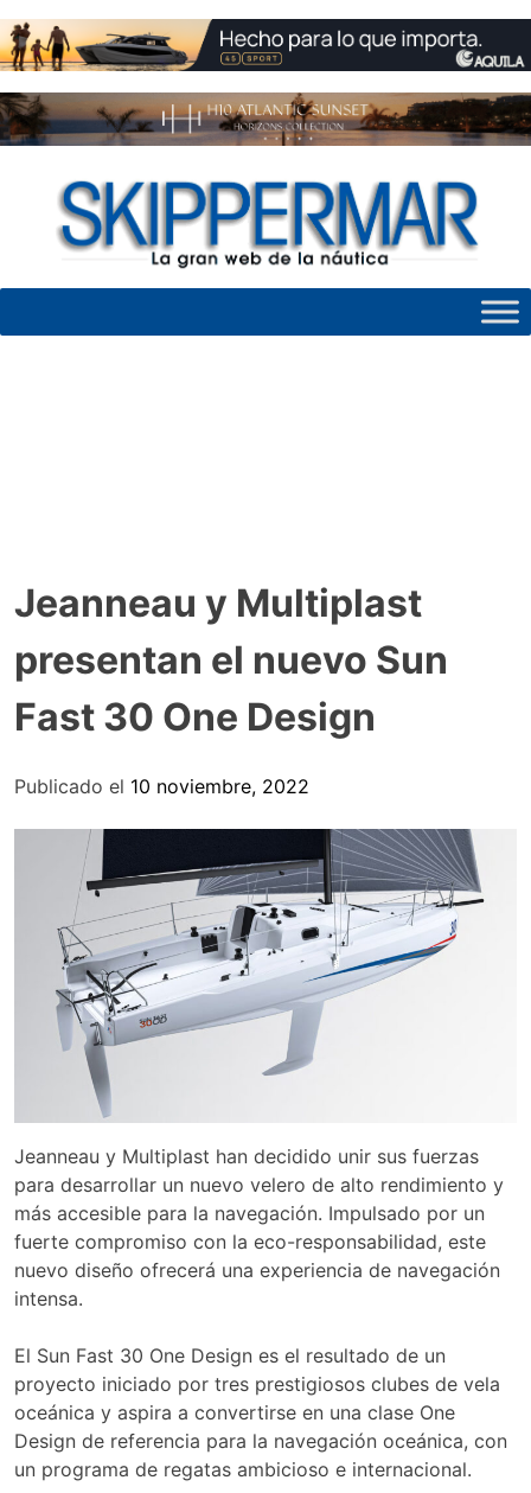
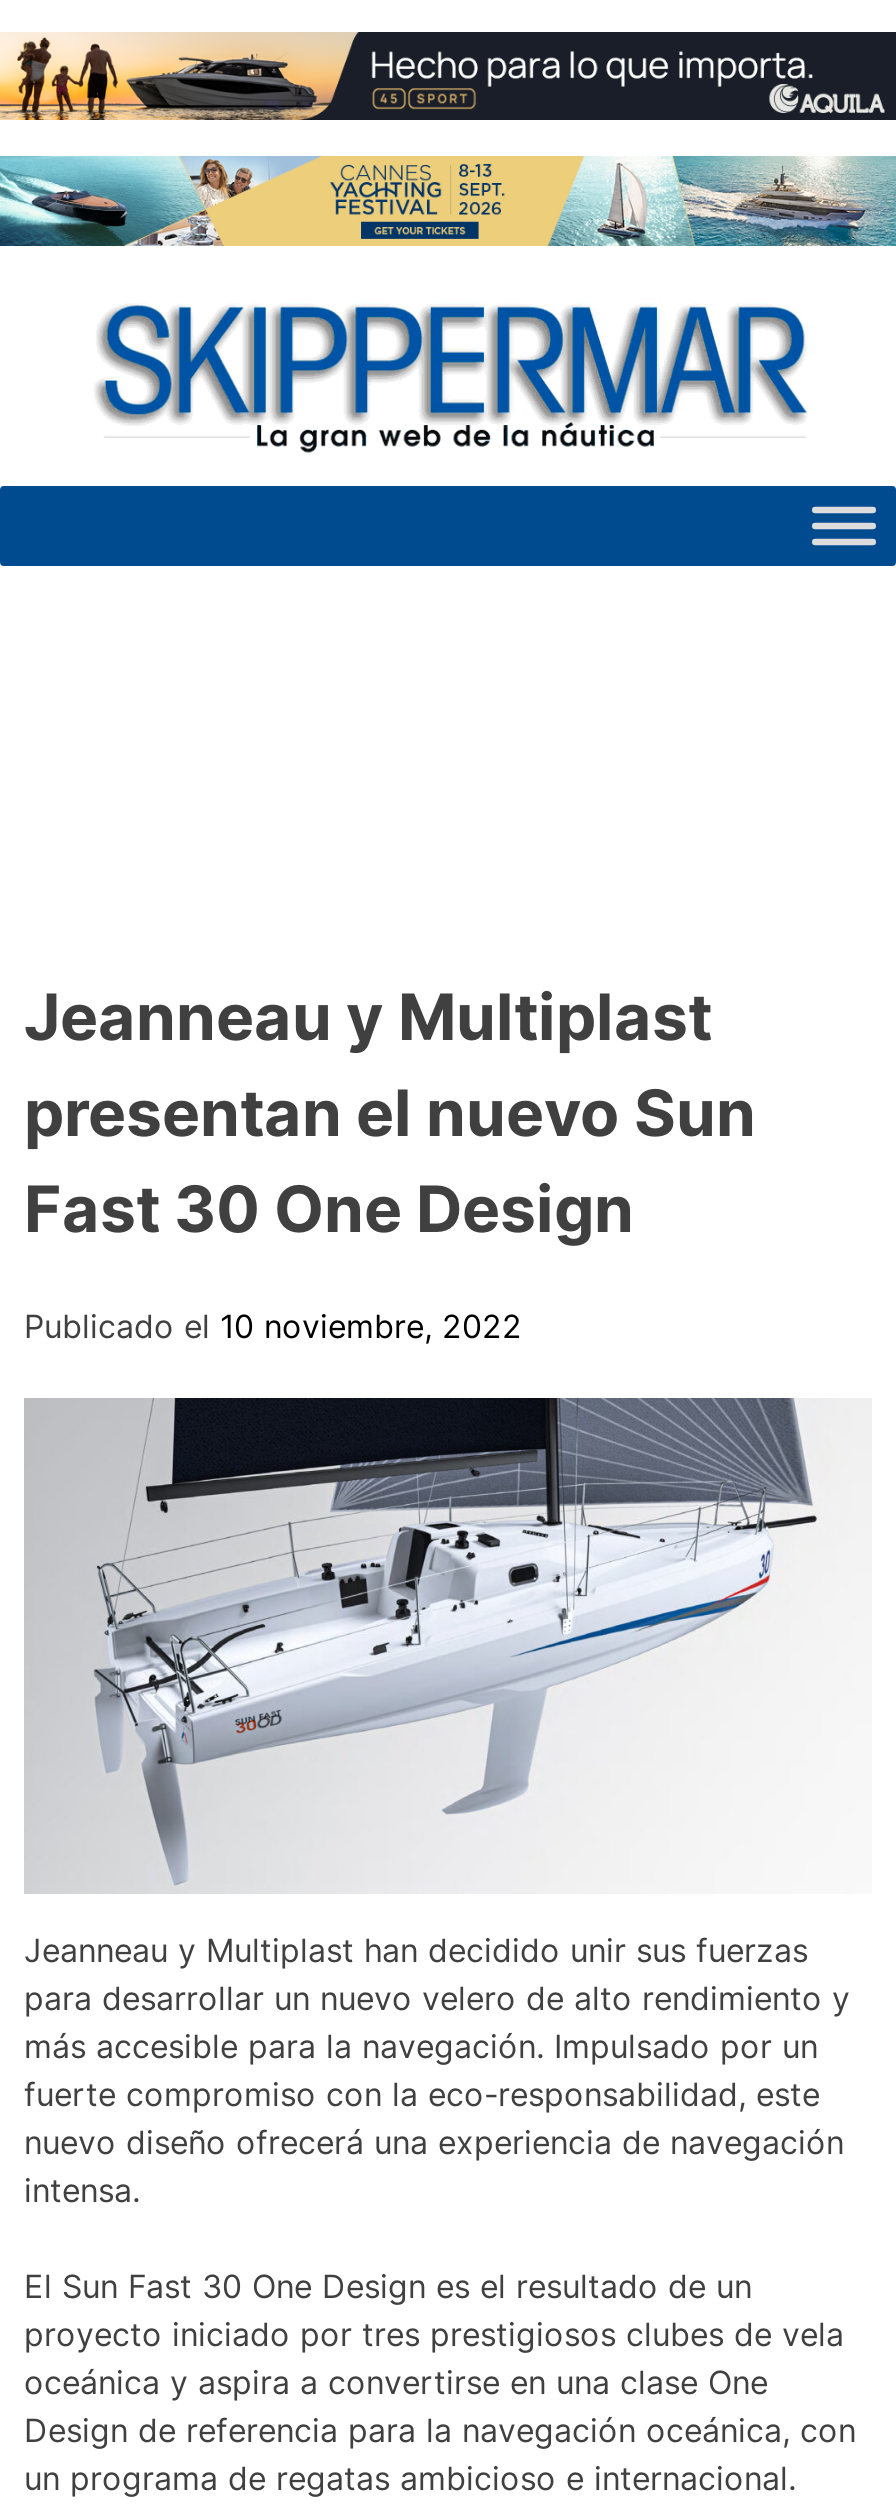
- [image]
+ [image]
